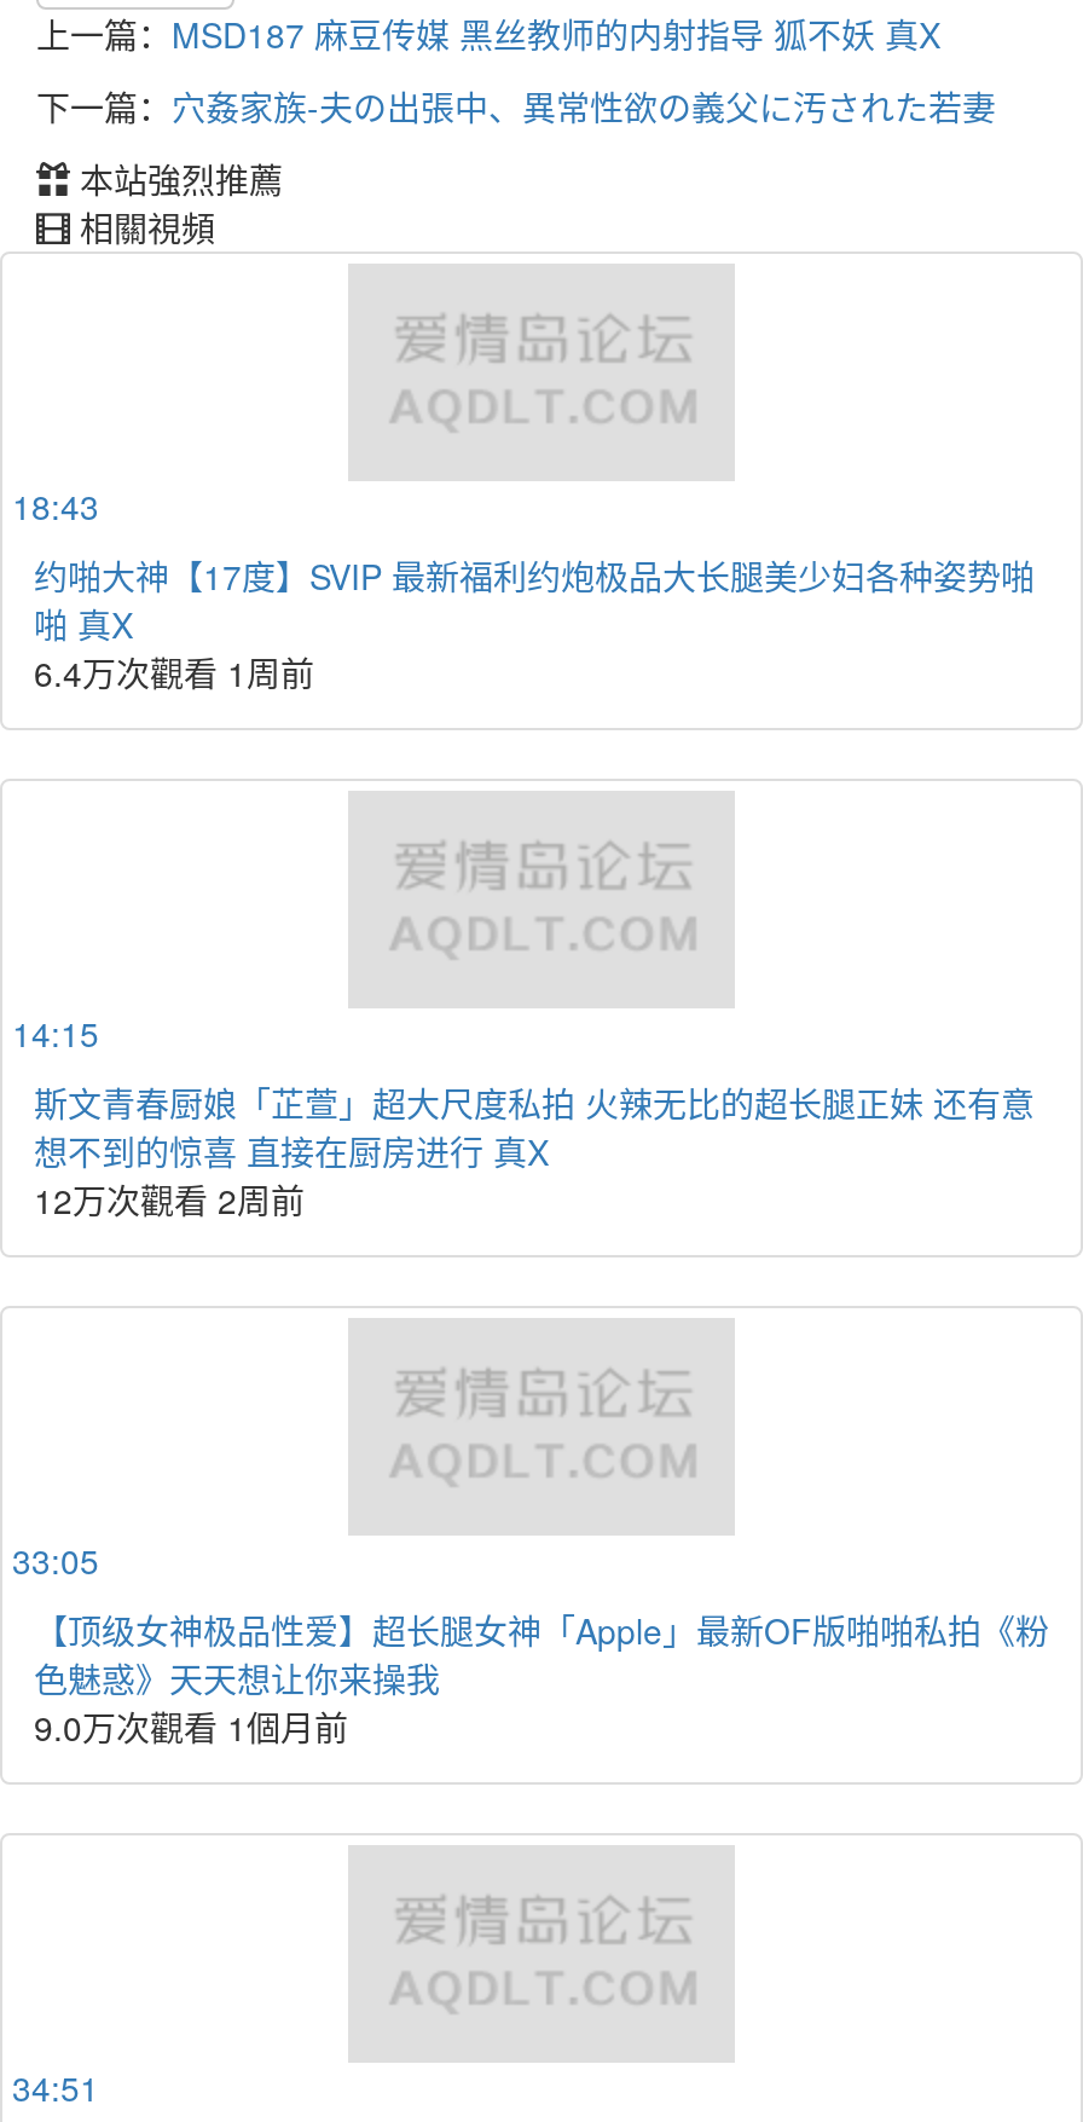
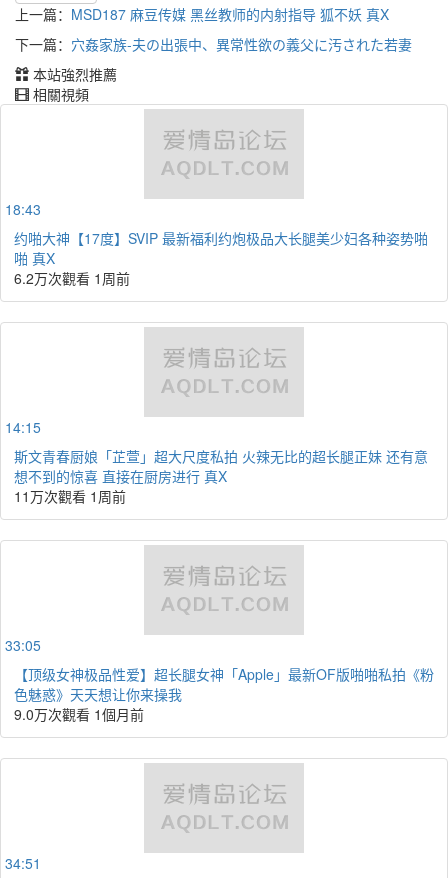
- 6.4万次觀看 1周前
+ 6.2万次觀看 1周前

- 12万次觀看 2周前
+ 11万次觀看 1周前
